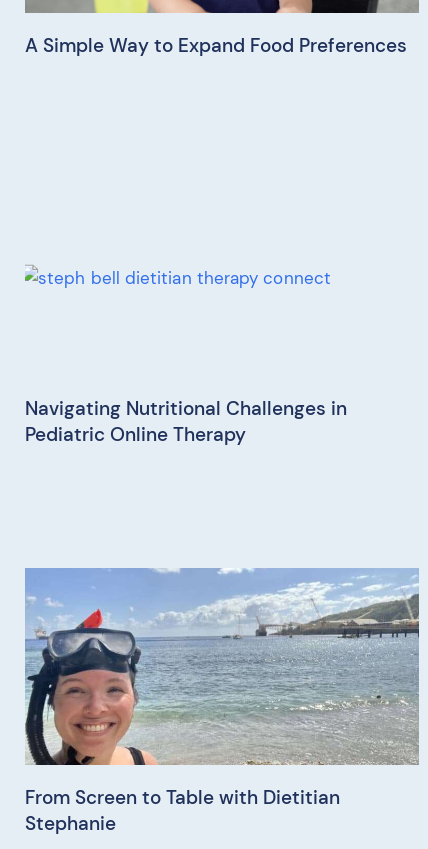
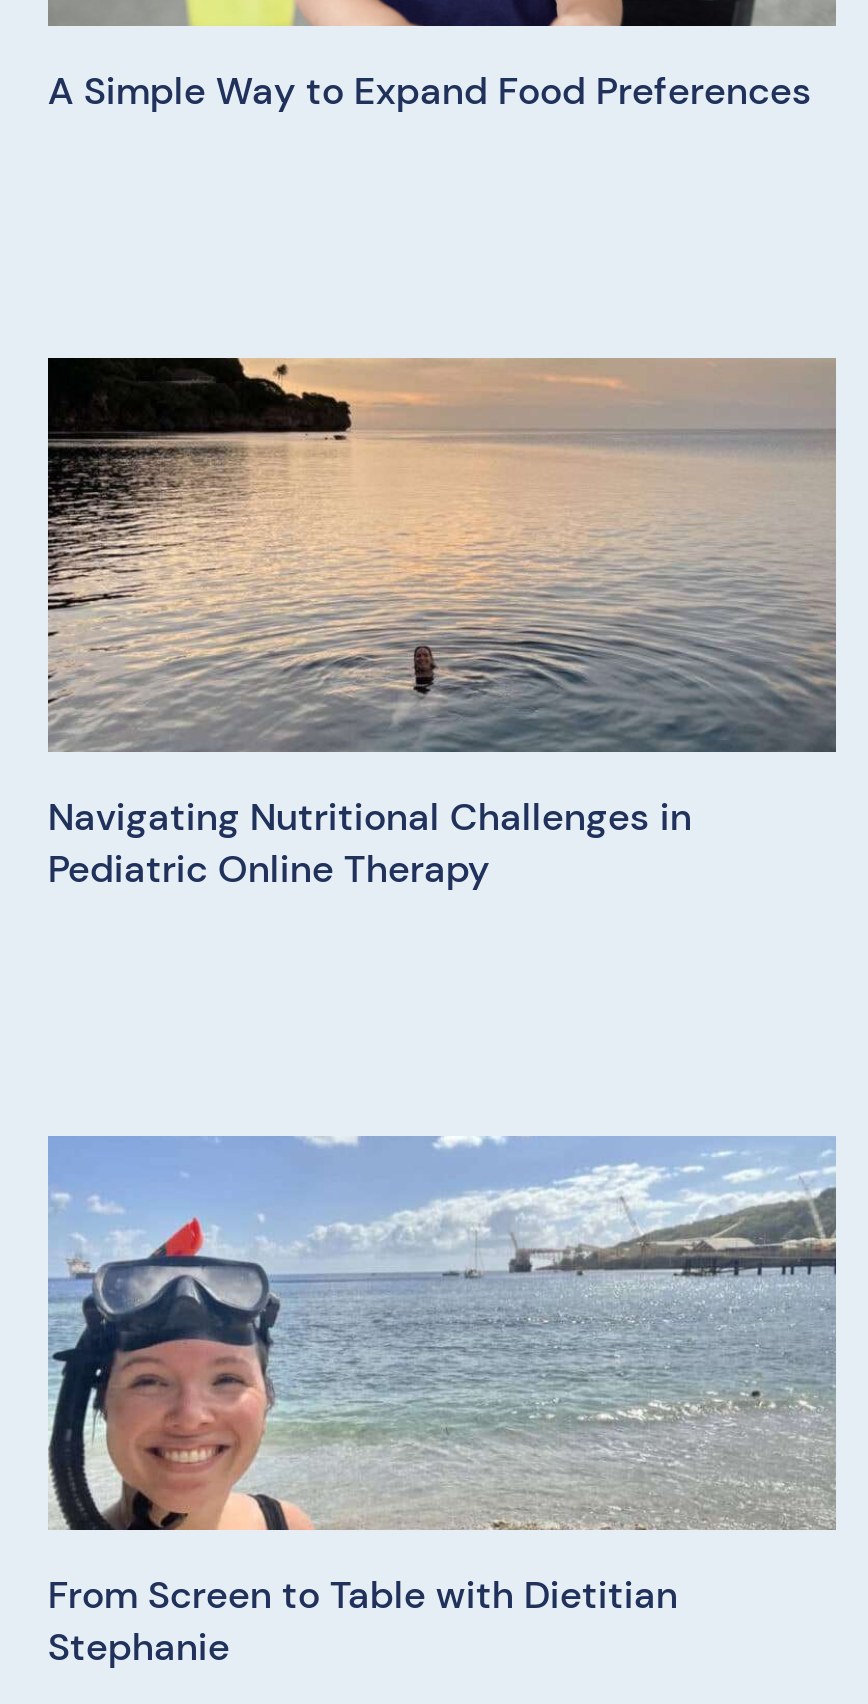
+ [image]
